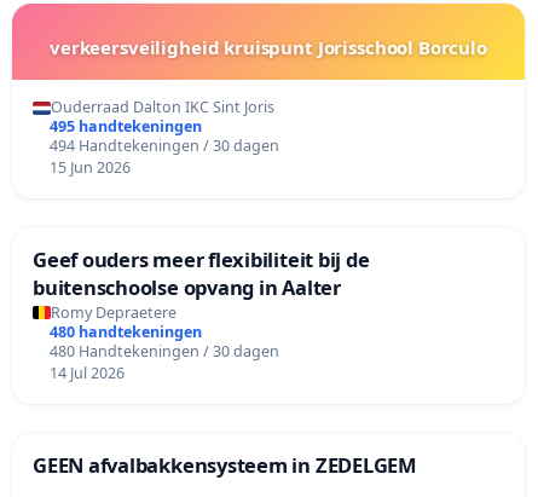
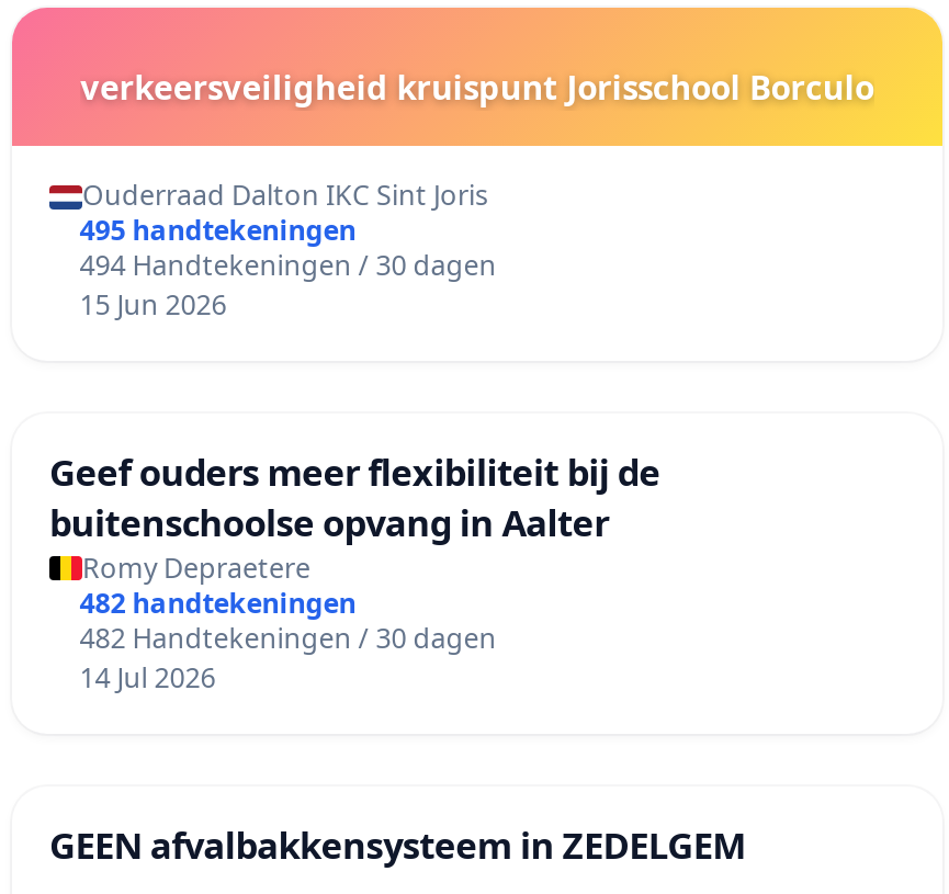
- 480 handtekeningen
+ 482 handtekeningen

- 480 Handtekeningen / 30 dagen
+ 482 Handtekeningen / 30 dagen
